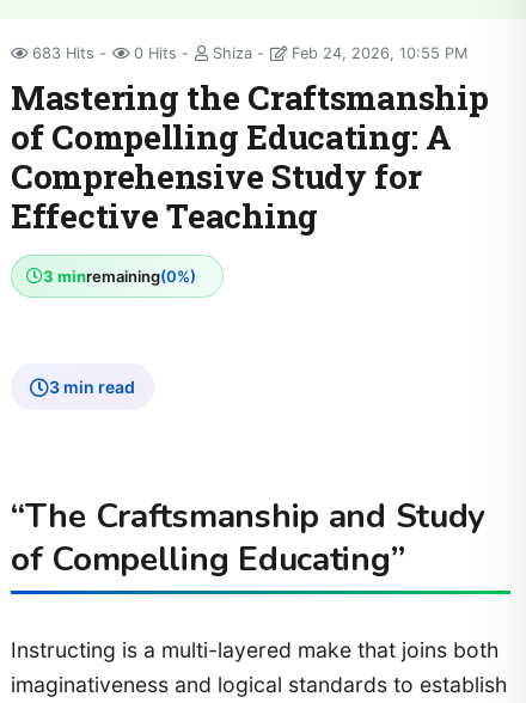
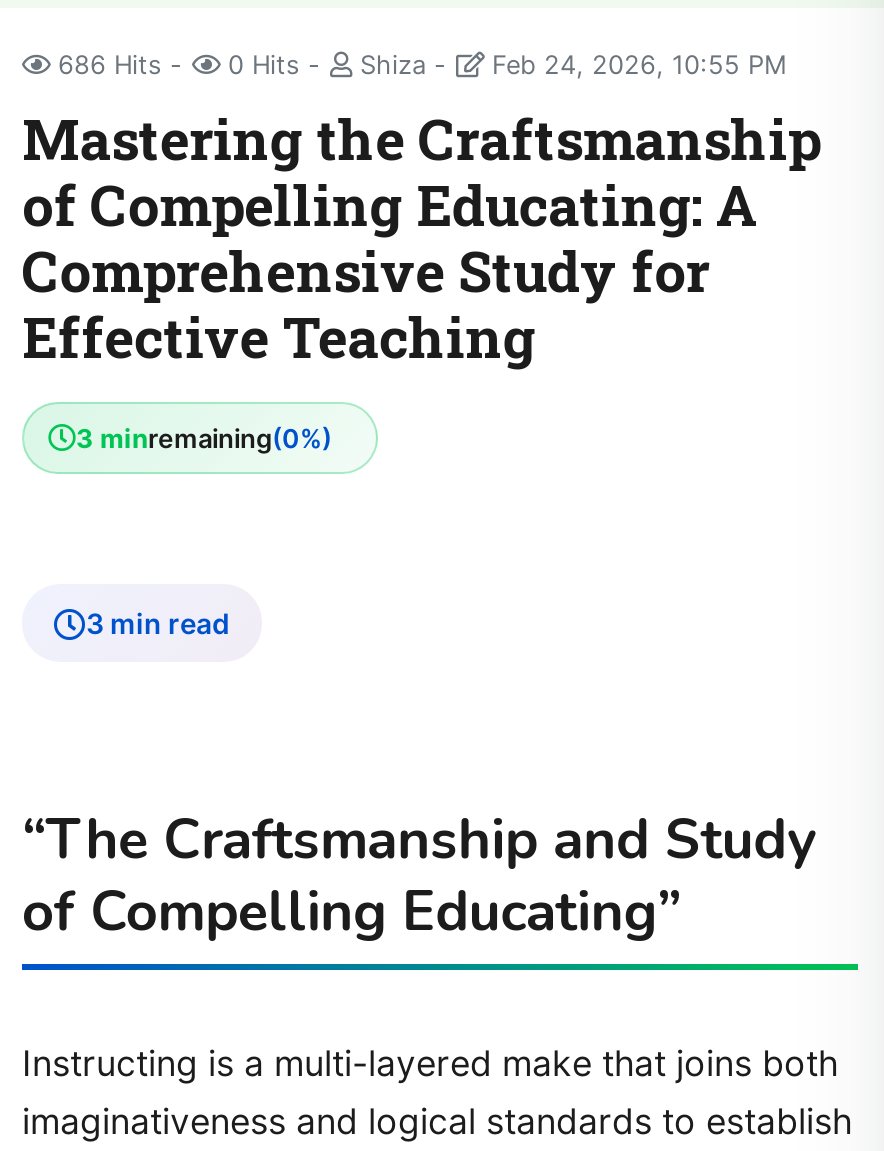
- 683 Hits 0 Hits Shiza Feb 24, 2026, 10:55 PM
+ 686 Hits 0 Hits Shiza Feb 24, 2026, 10:55 PM
